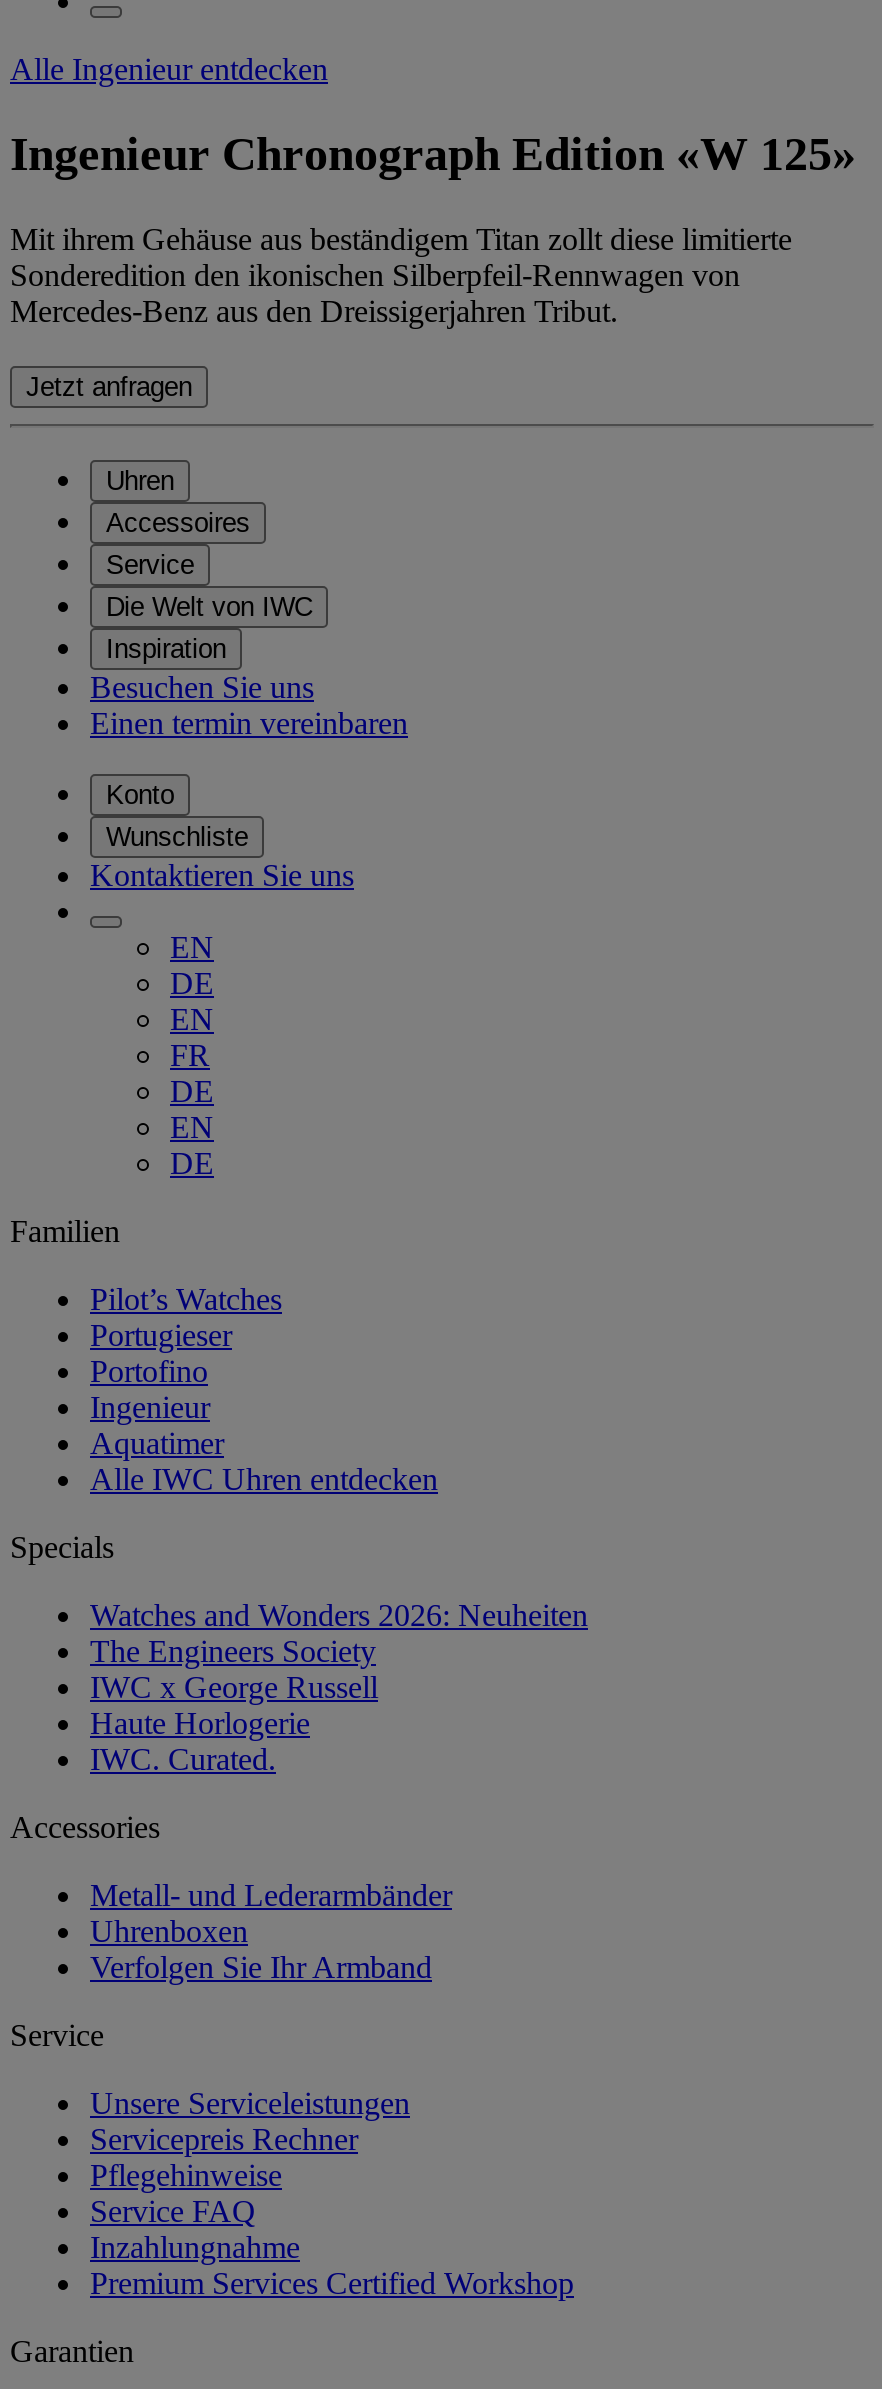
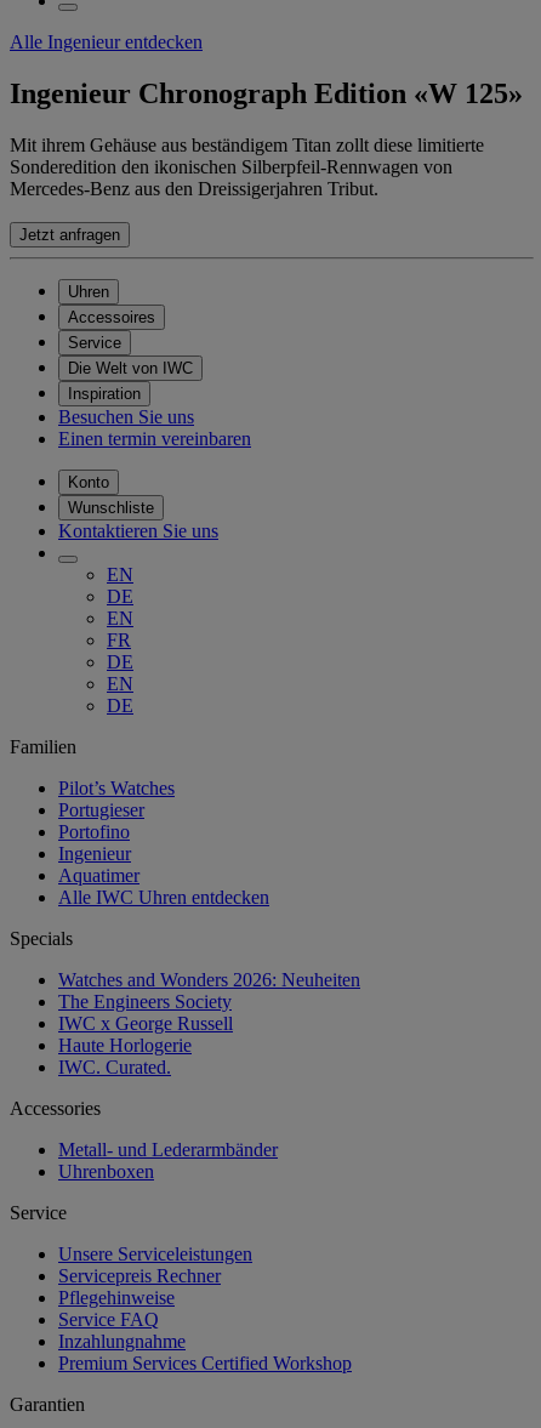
- Verfolgen Sie Ihr Armband
